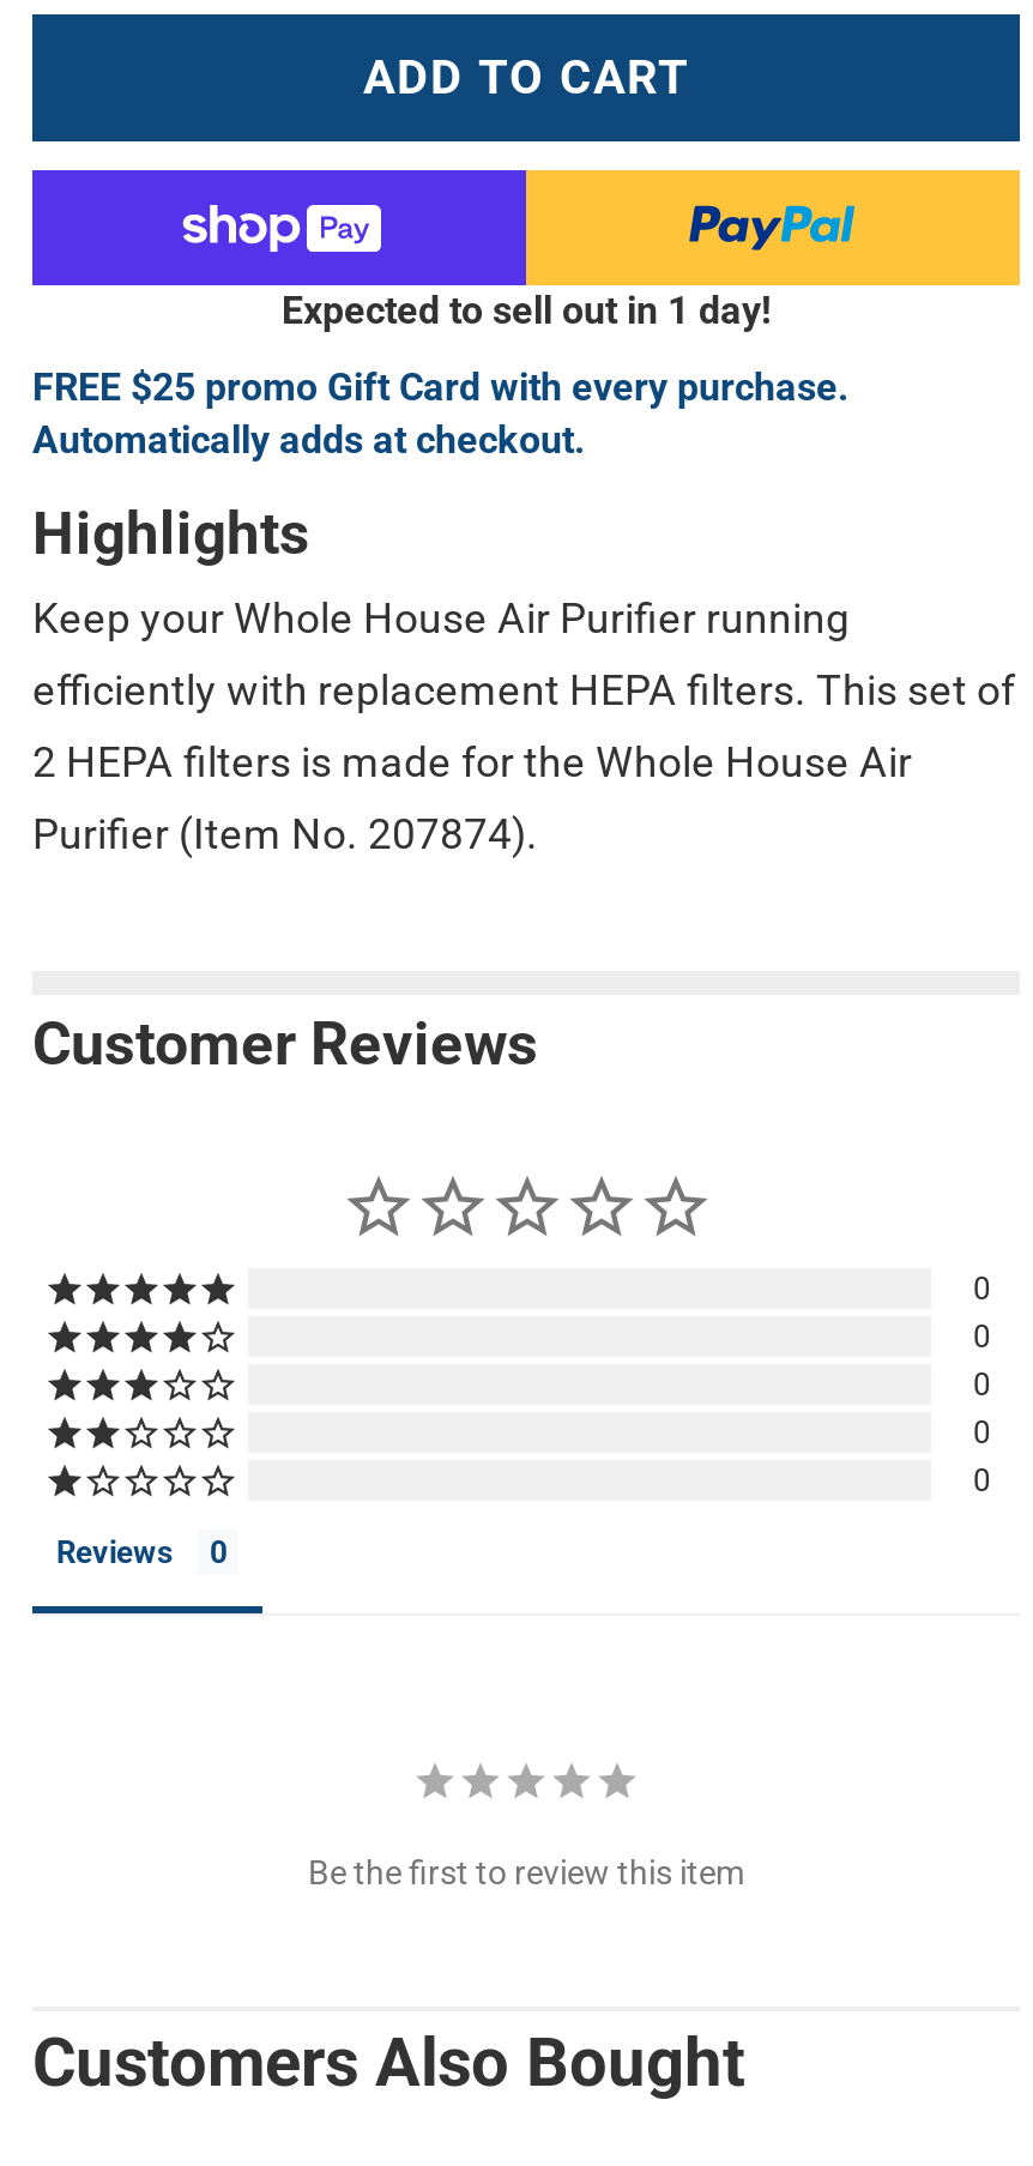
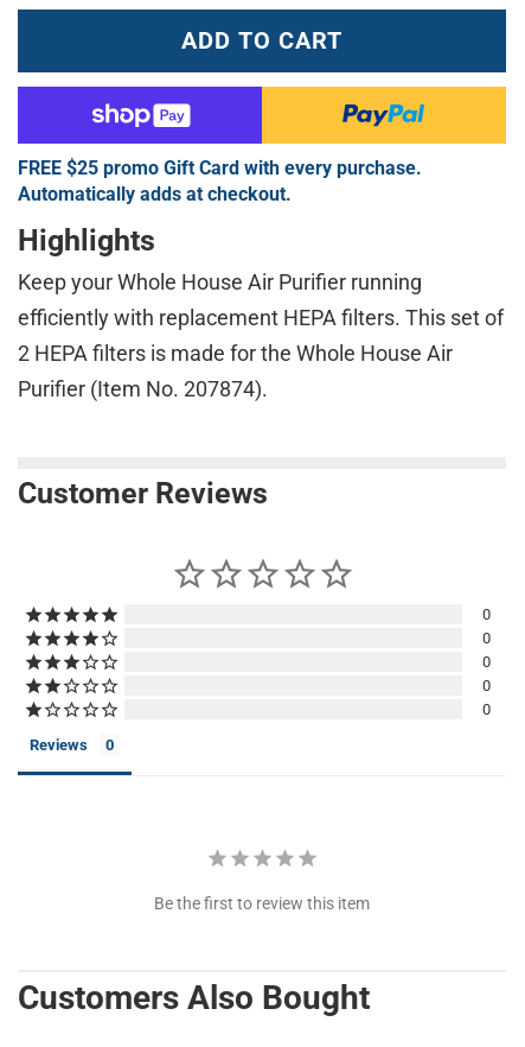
- Expected to sell out in 1 day!
